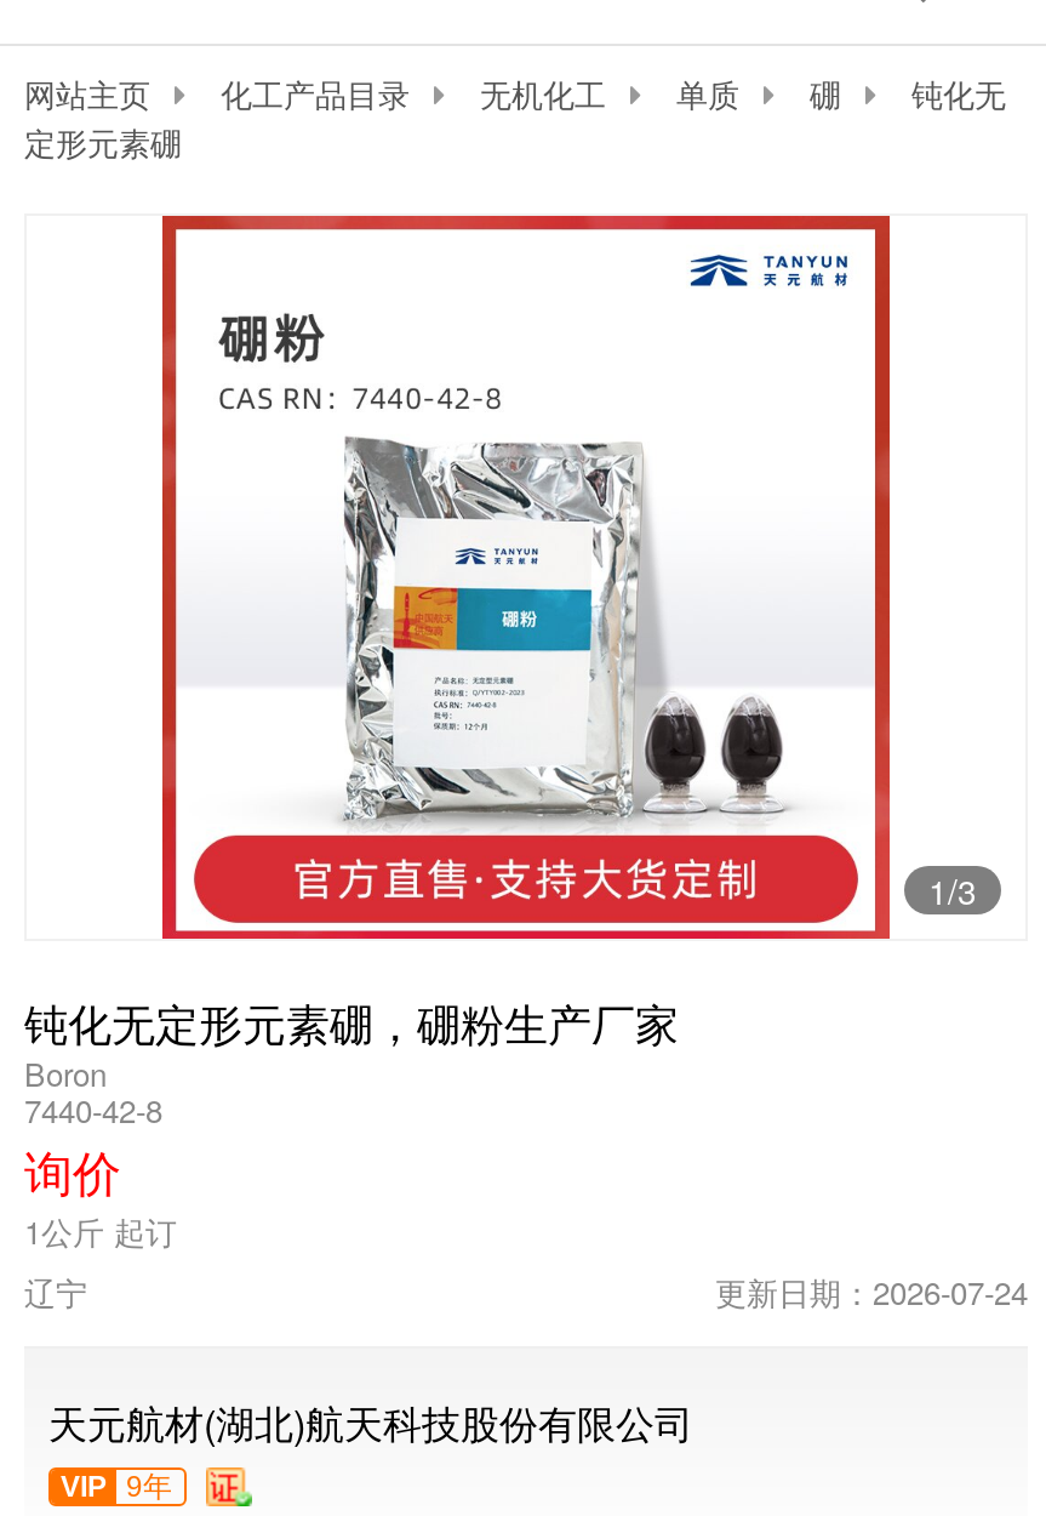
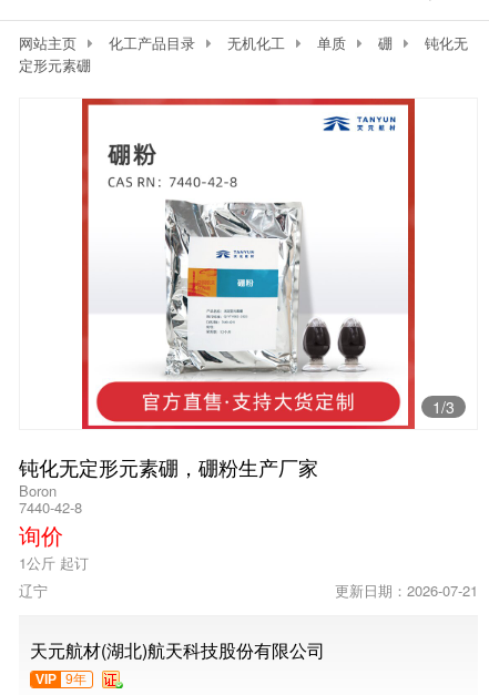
- 更新日期：2026-07-24
+ 更新日期：2026-07-21
